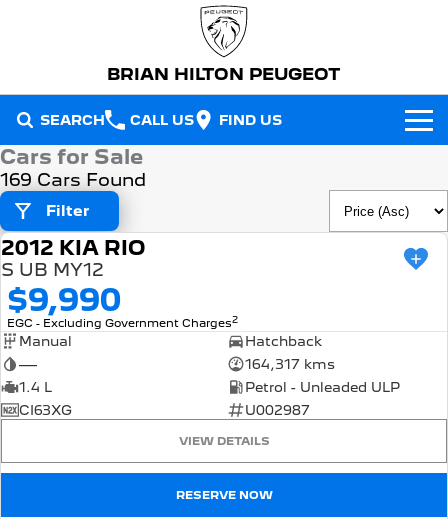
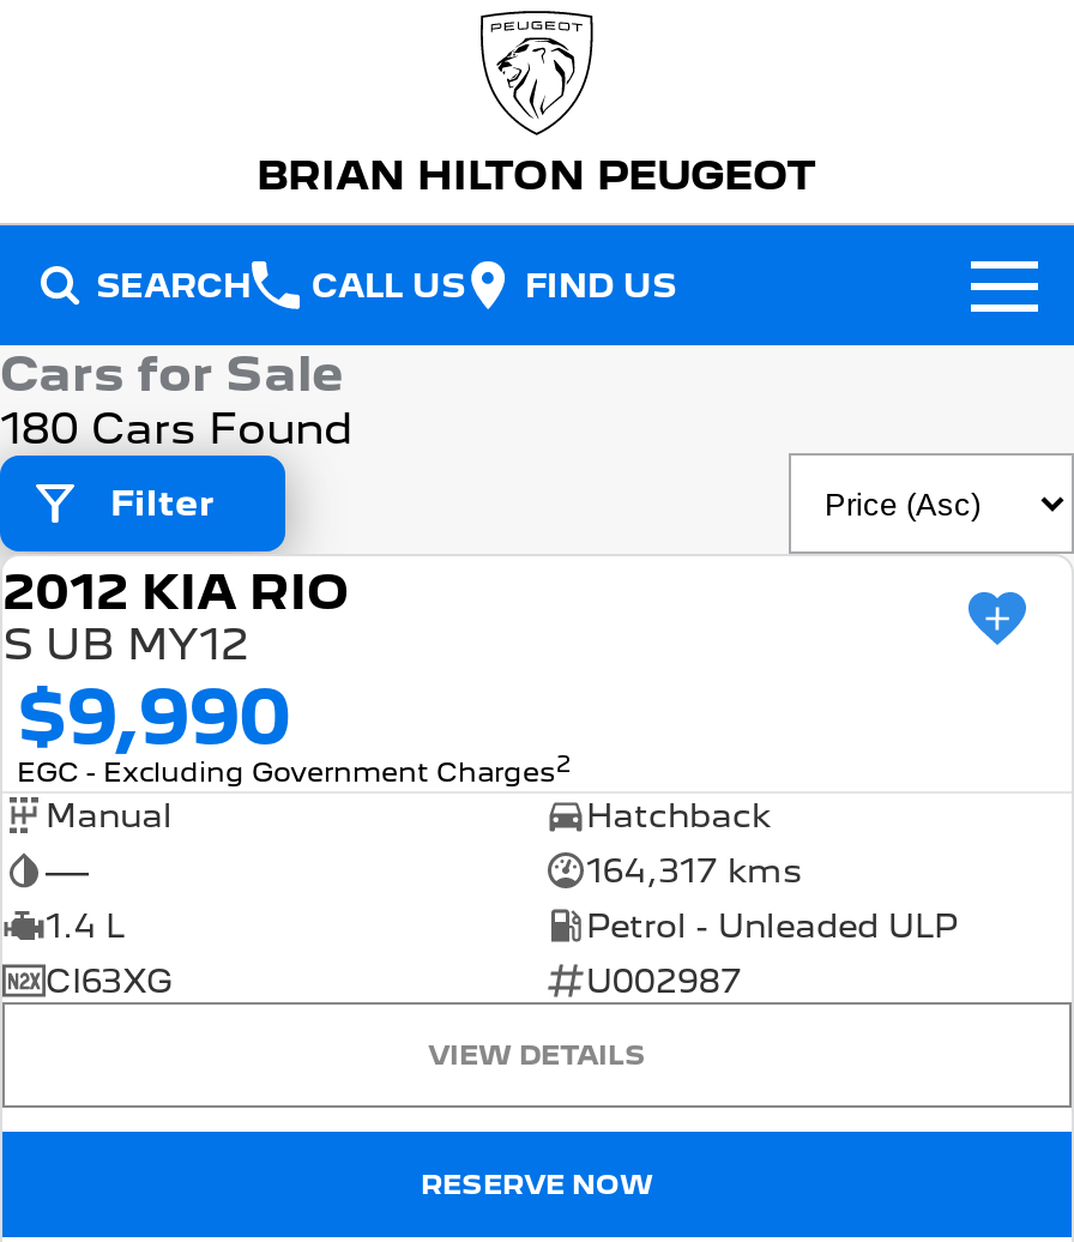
- 169 Cars Found
+ 180 Cars Found
